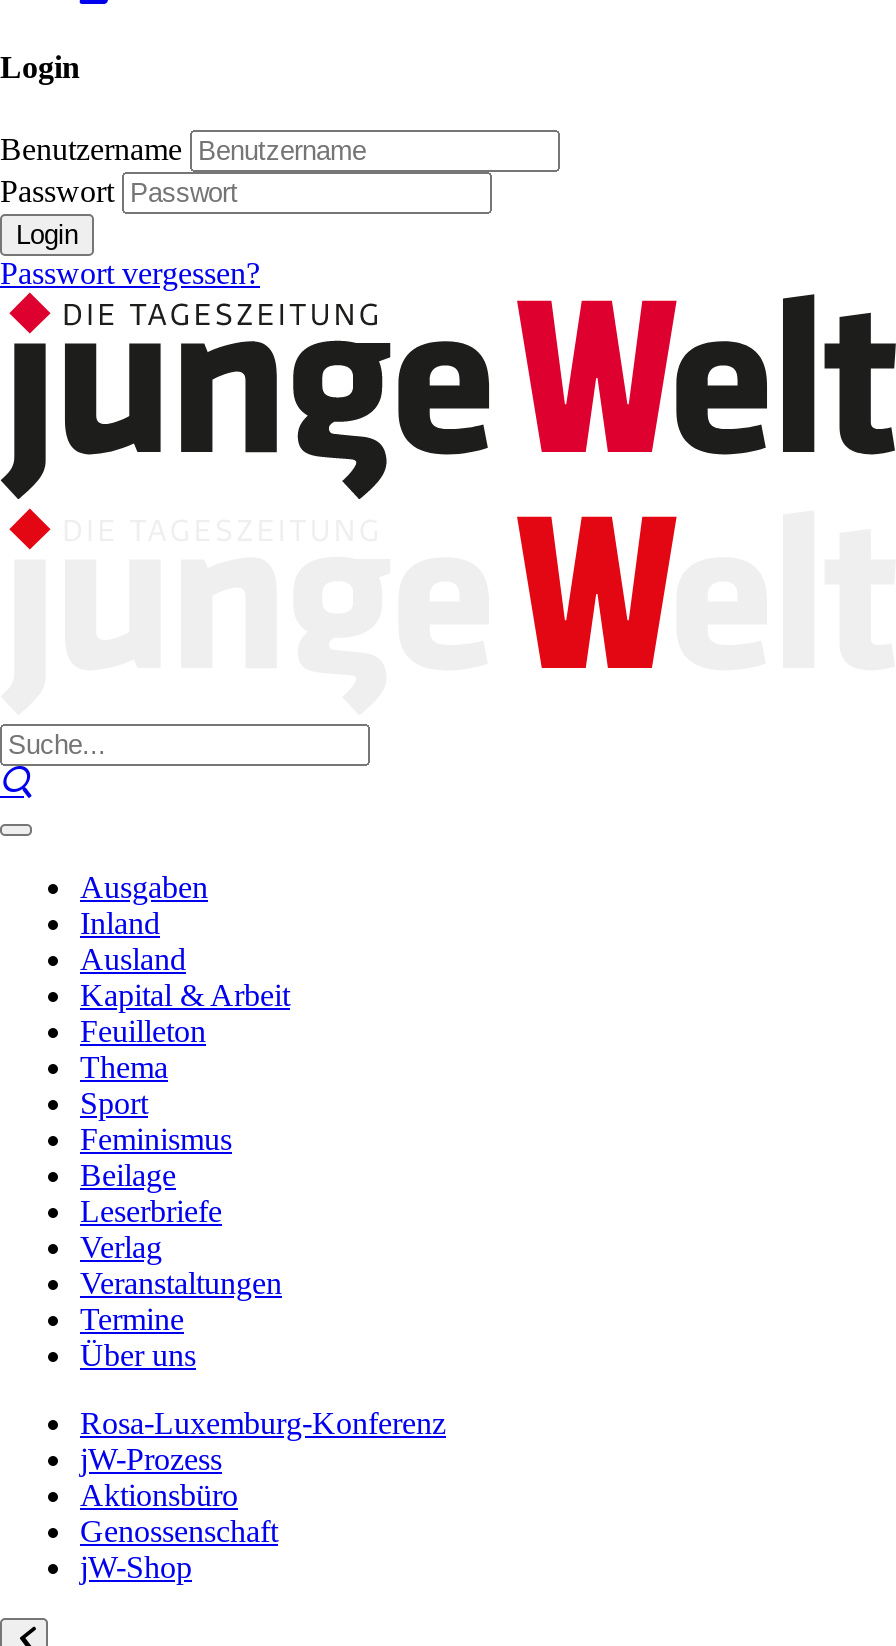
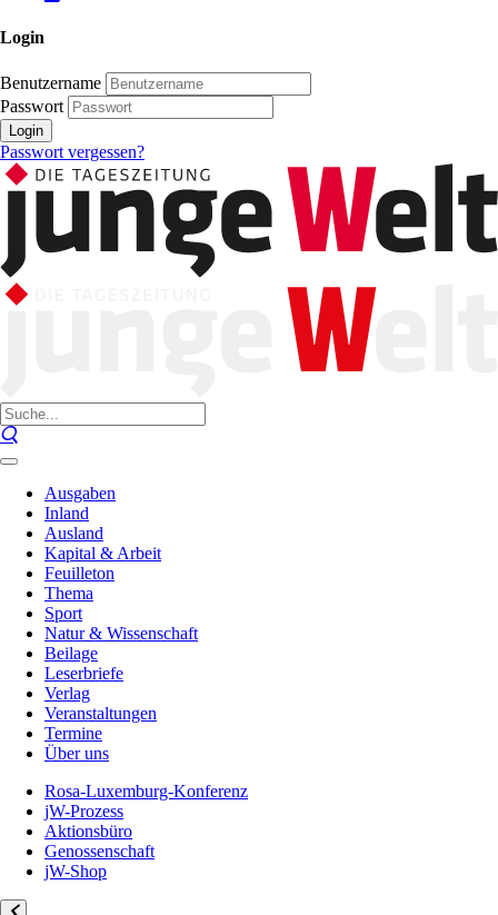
- Feminismus
+ Natur & Wissenschaft
